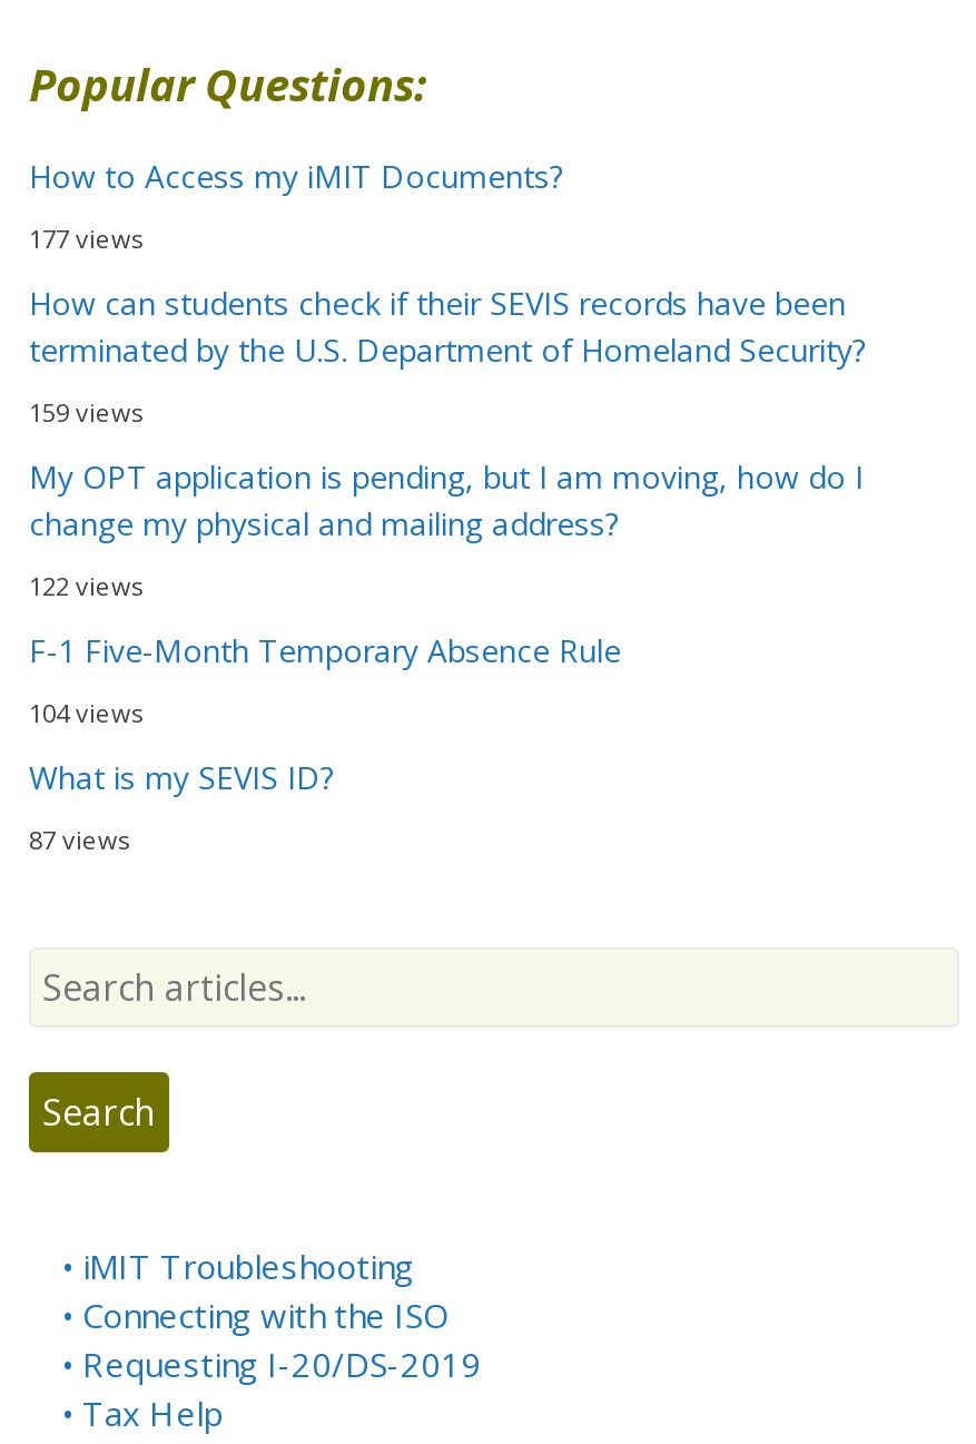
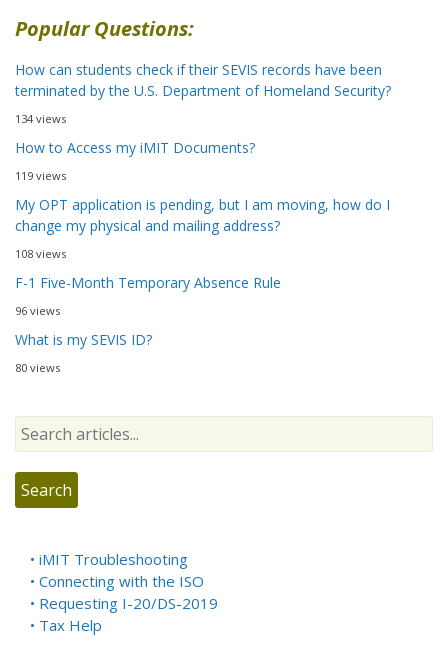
moved down: How to Access my iMIT Documents?

- 177 views

moved up: How can students check if their SEVIS records have been | terminated by the U.S. Department of Homeland Security?

- 159 views
+ 134 views
+ 119 views

- 122 views
+ 108 views

- 104 views
+ 96 views

- 87 views
+ 80 views
